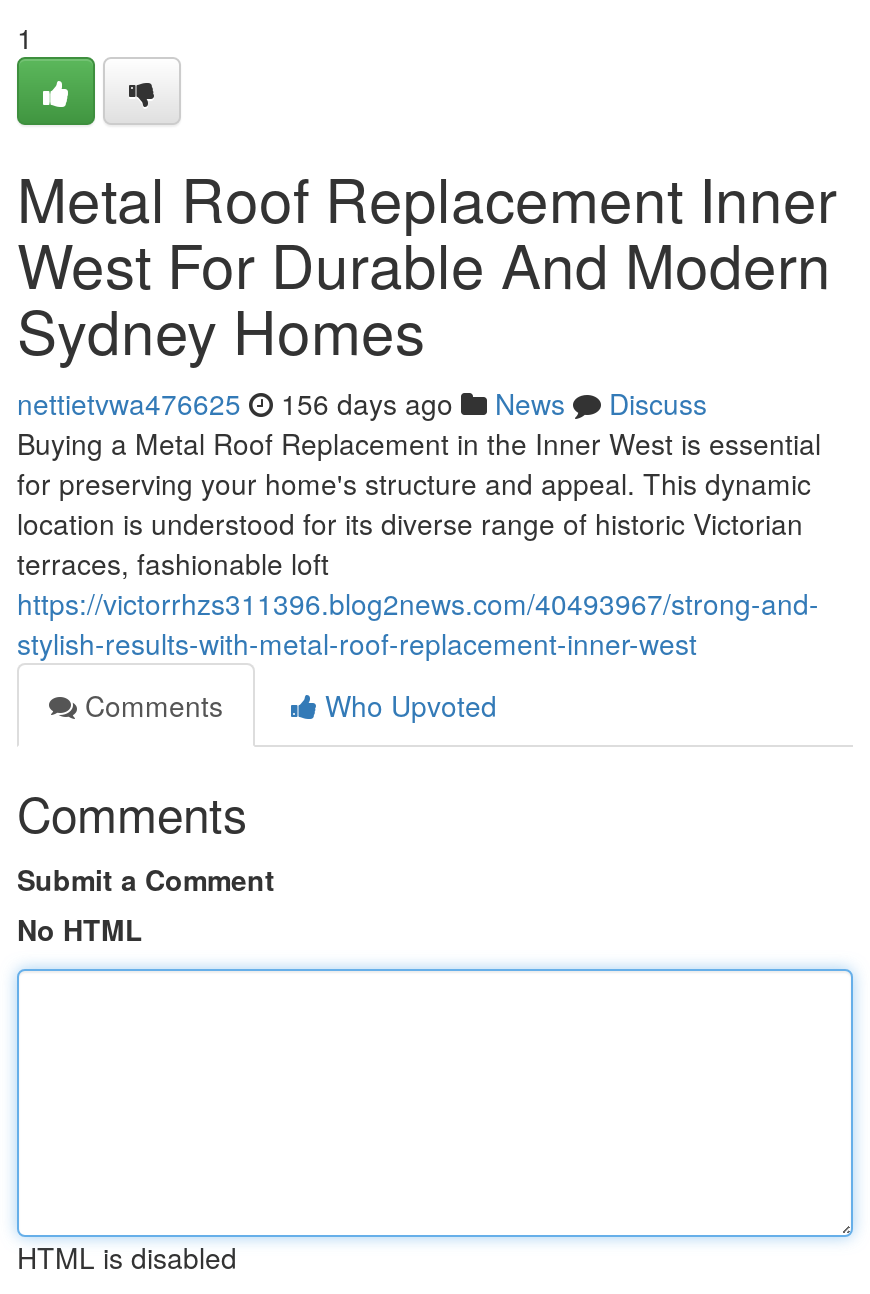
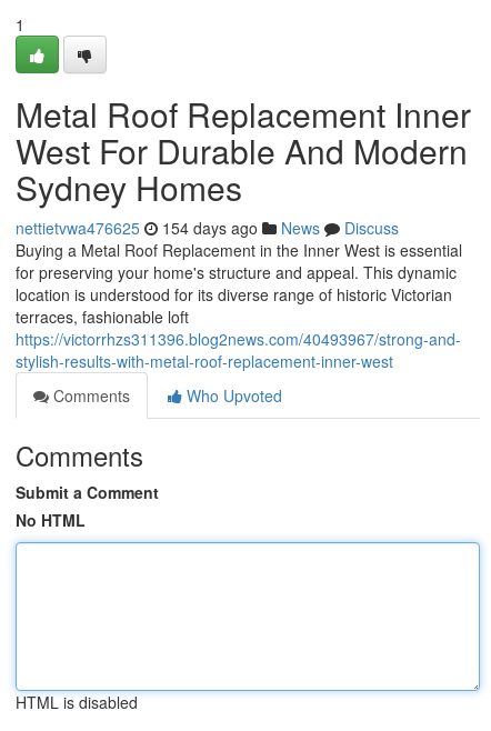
- nettietvwa476625 156 days ago News Discuss
+ nettietvwa476625 154 days ago News Discuss
